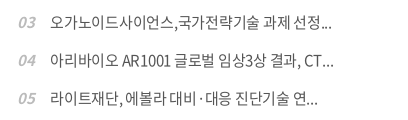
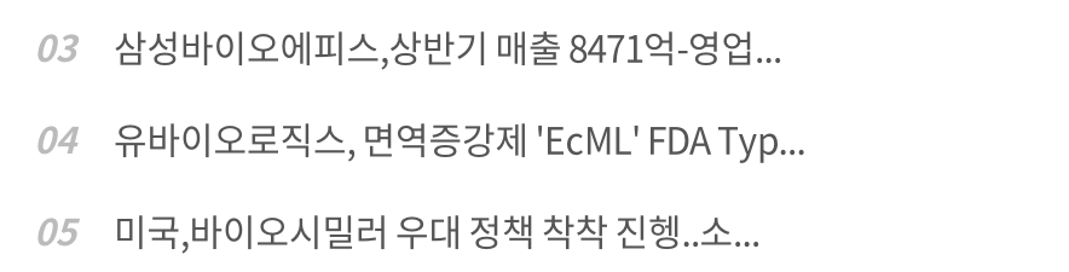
- 오가노이드사이언스,국가전략기술 과제 선정...
+ 삼성바이오에피스,상반기 매출 8471억-영업...

- 아리바이오 AR1001 글로벌 임상3상 결과, CT...
+ 유바이오로직스, 면역증강제 'EcML' FDA Typ...

- 라이트재단, 에볼라 대비·대응 진단기술 연...
+ 미국,바이오시밀러 우대 정책 착착 진헹..소...
